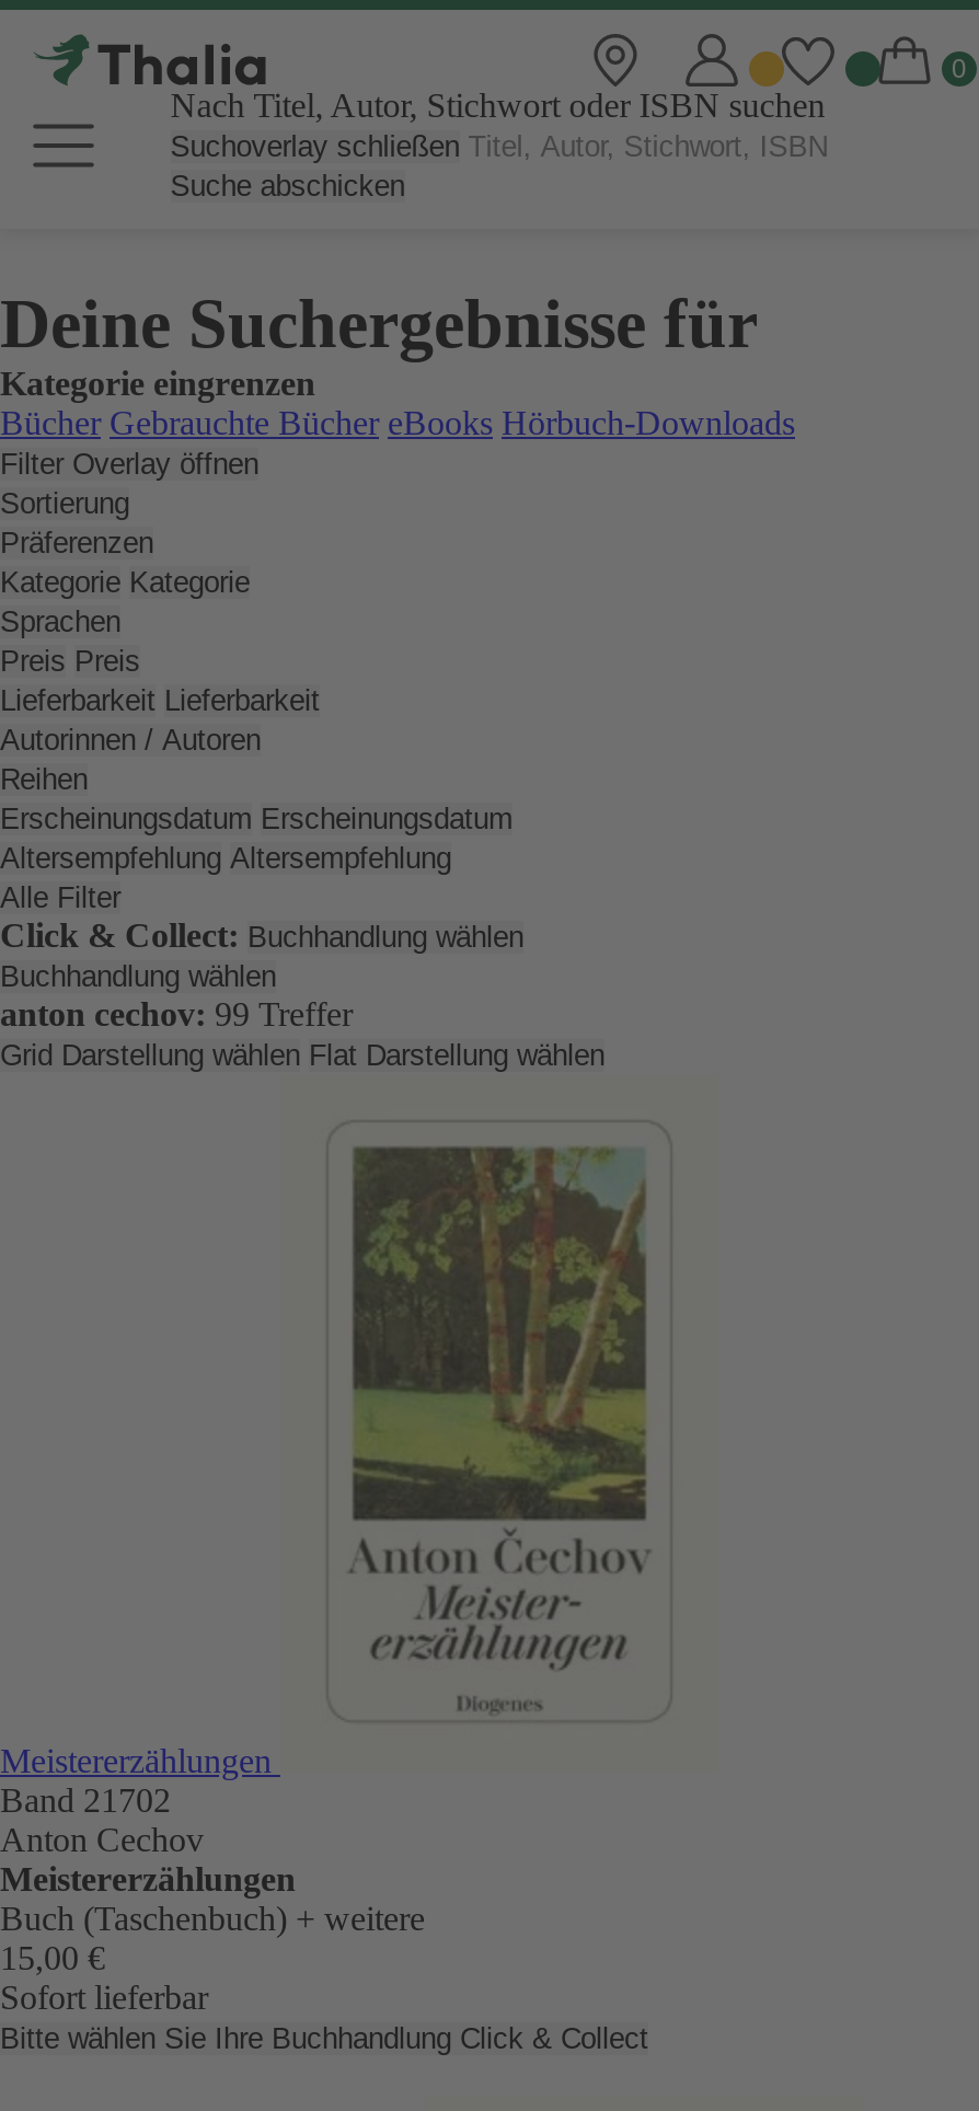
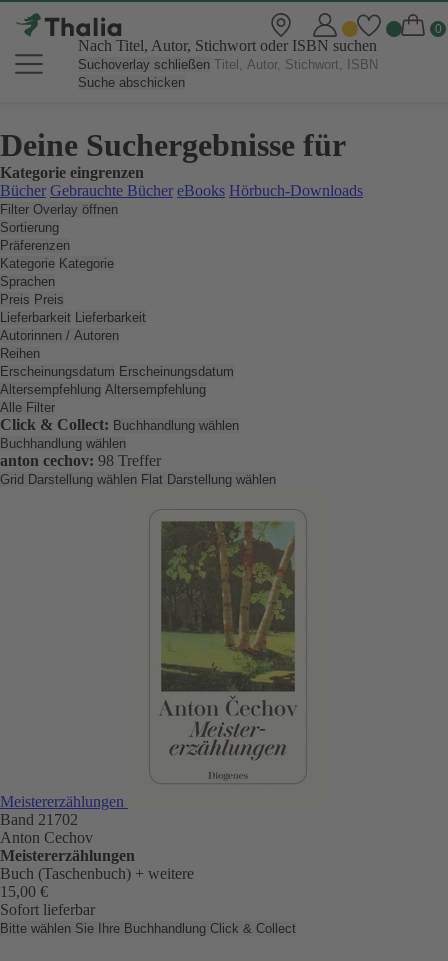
- anton cechov: 99 Treffer
+ anton cechov: 98 Treffer
